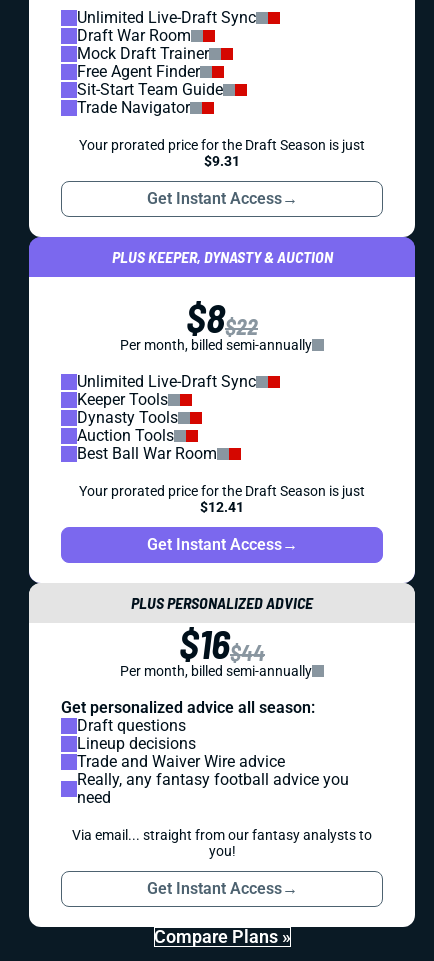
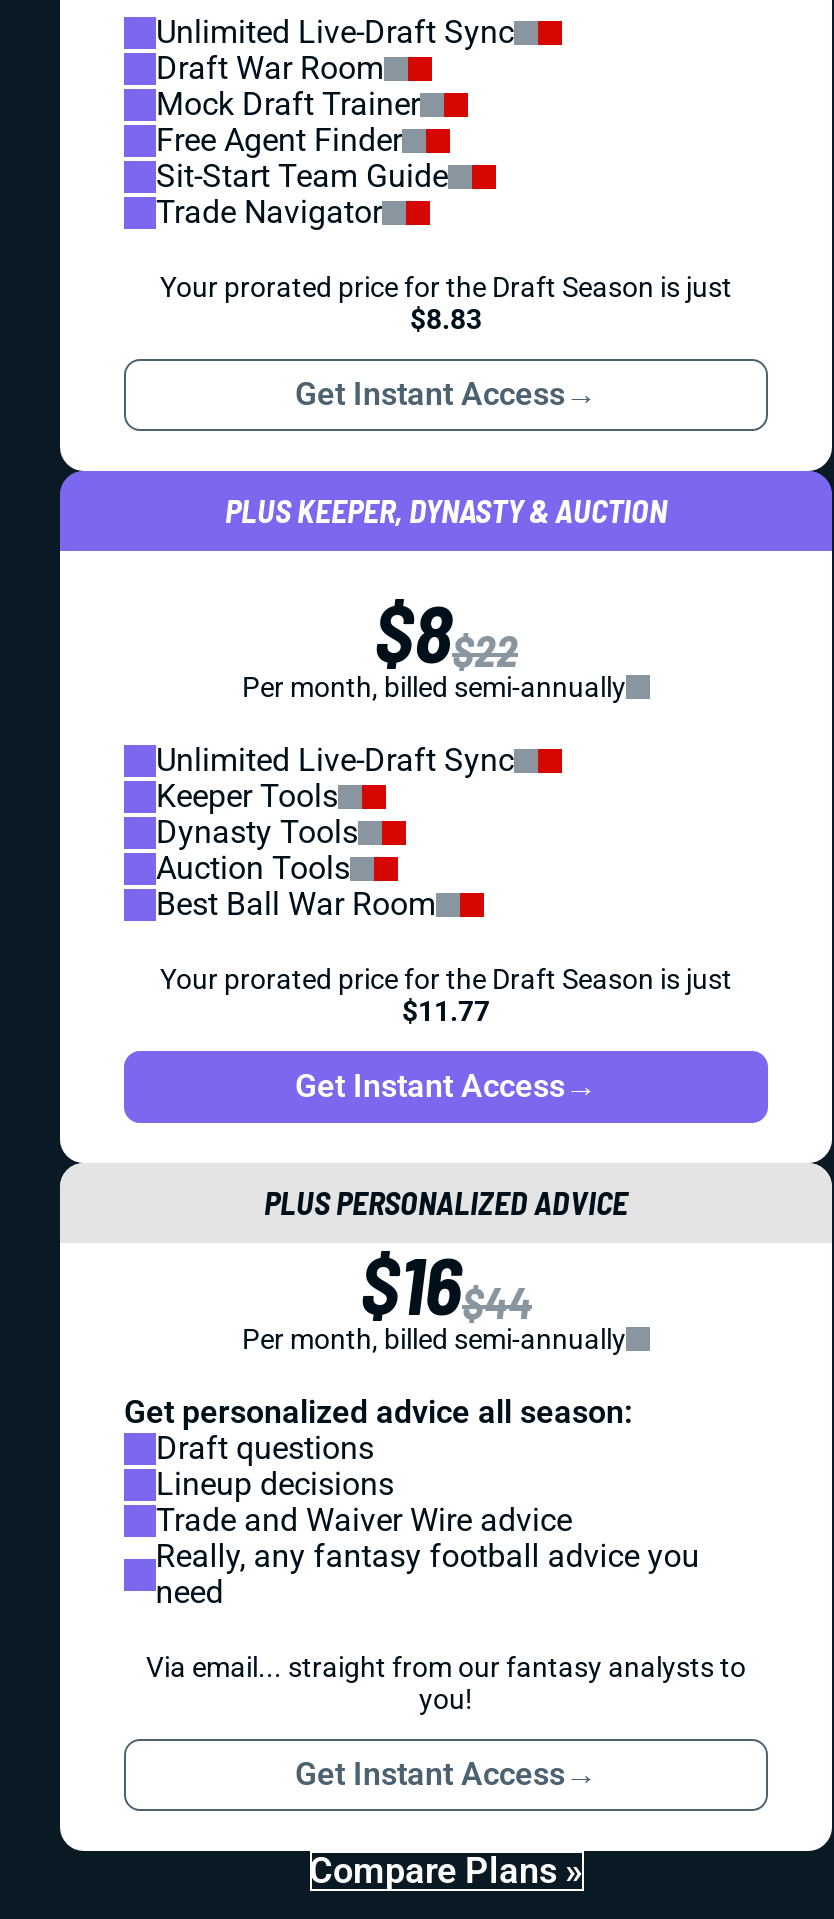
- $9.31
+ $8.83

- $12.41
+ $11.77
